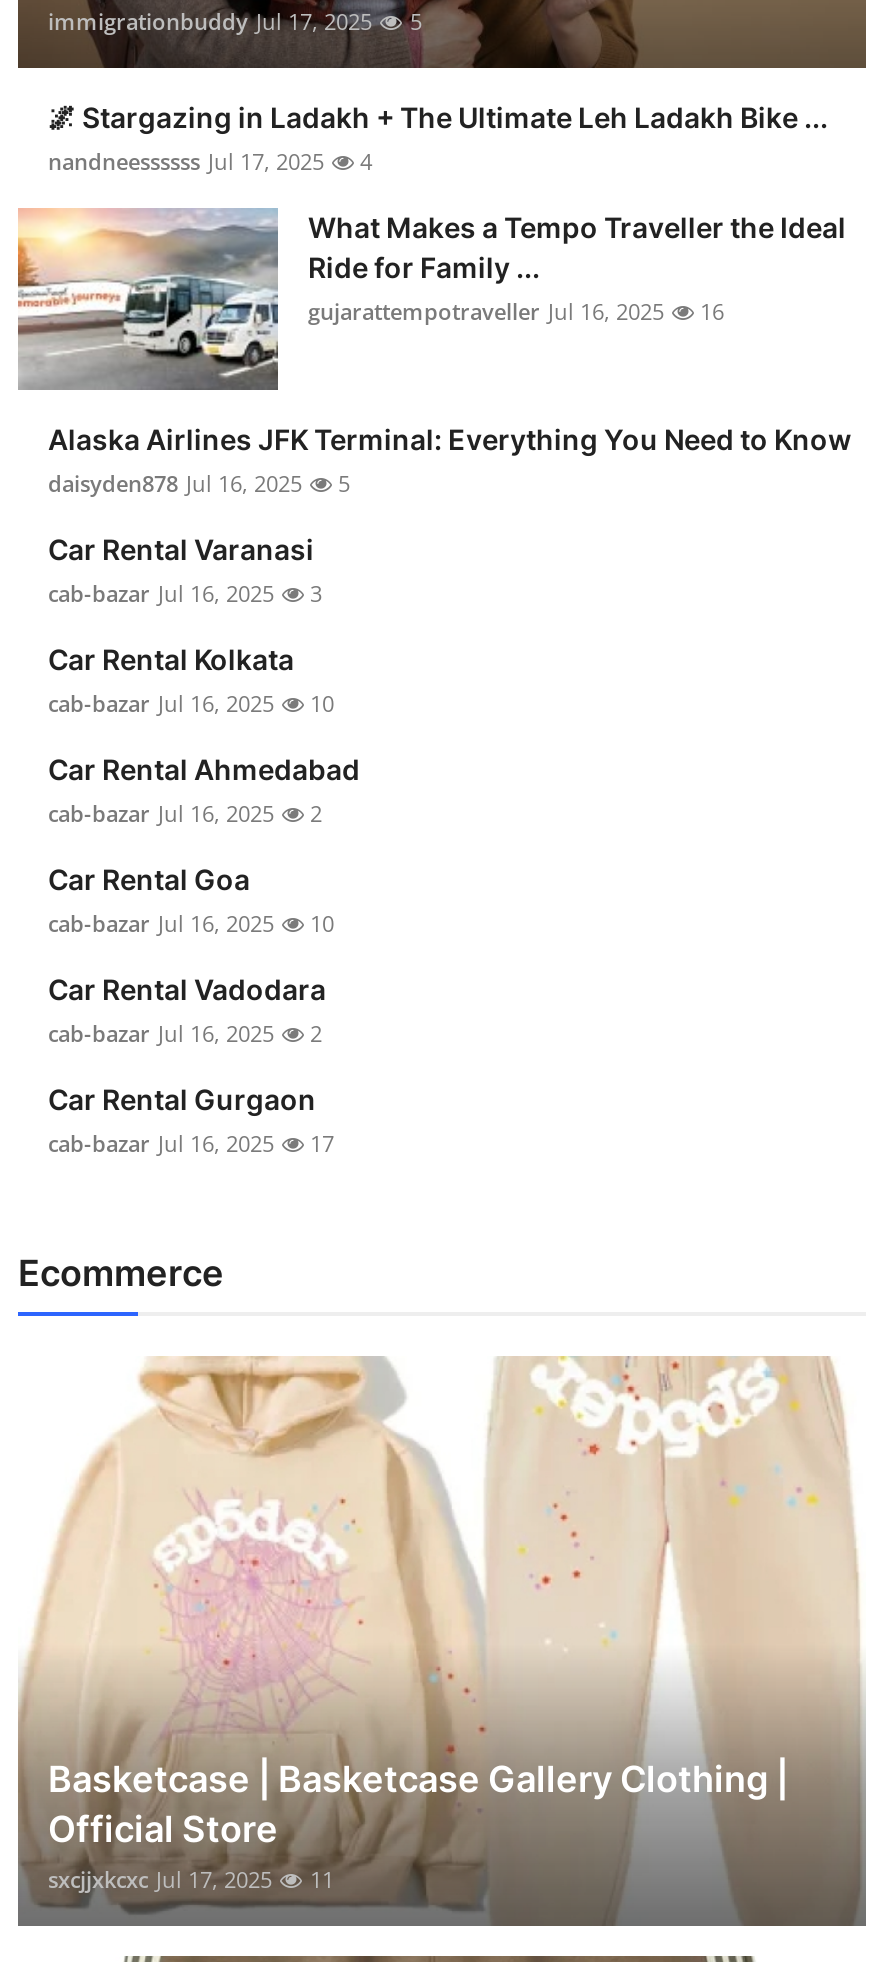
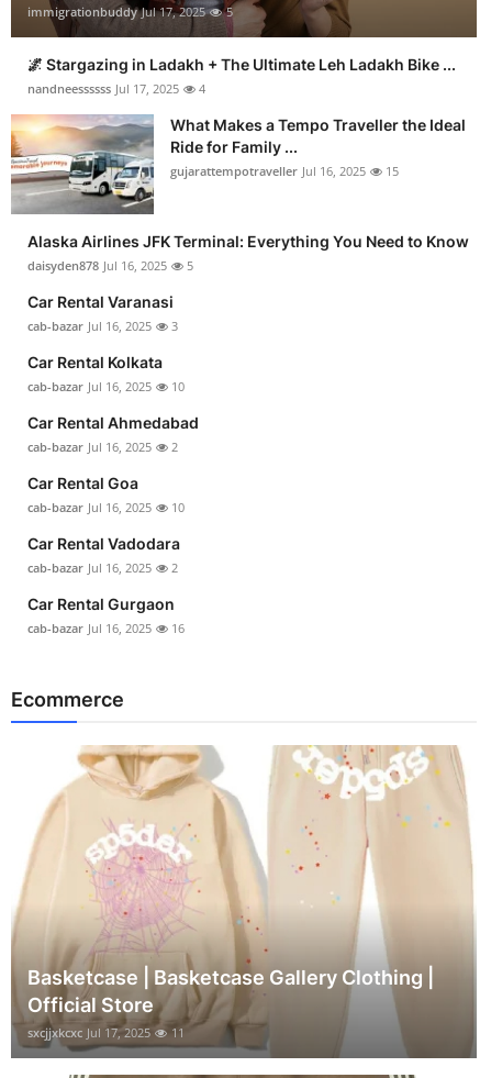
- gujarattempotraveller Jul 16, 2025 16
+ gujarattempotraveller Jul 16, 2025 15

- cab-bazar Jul 16, 2025 17
+ cab-bazar Jul 16, 2025 16
